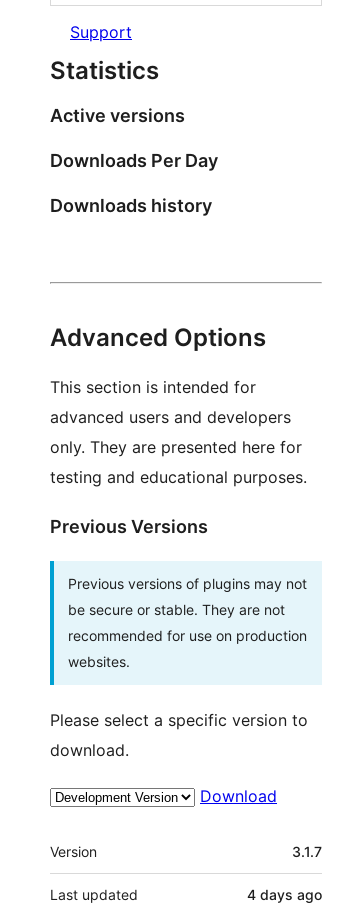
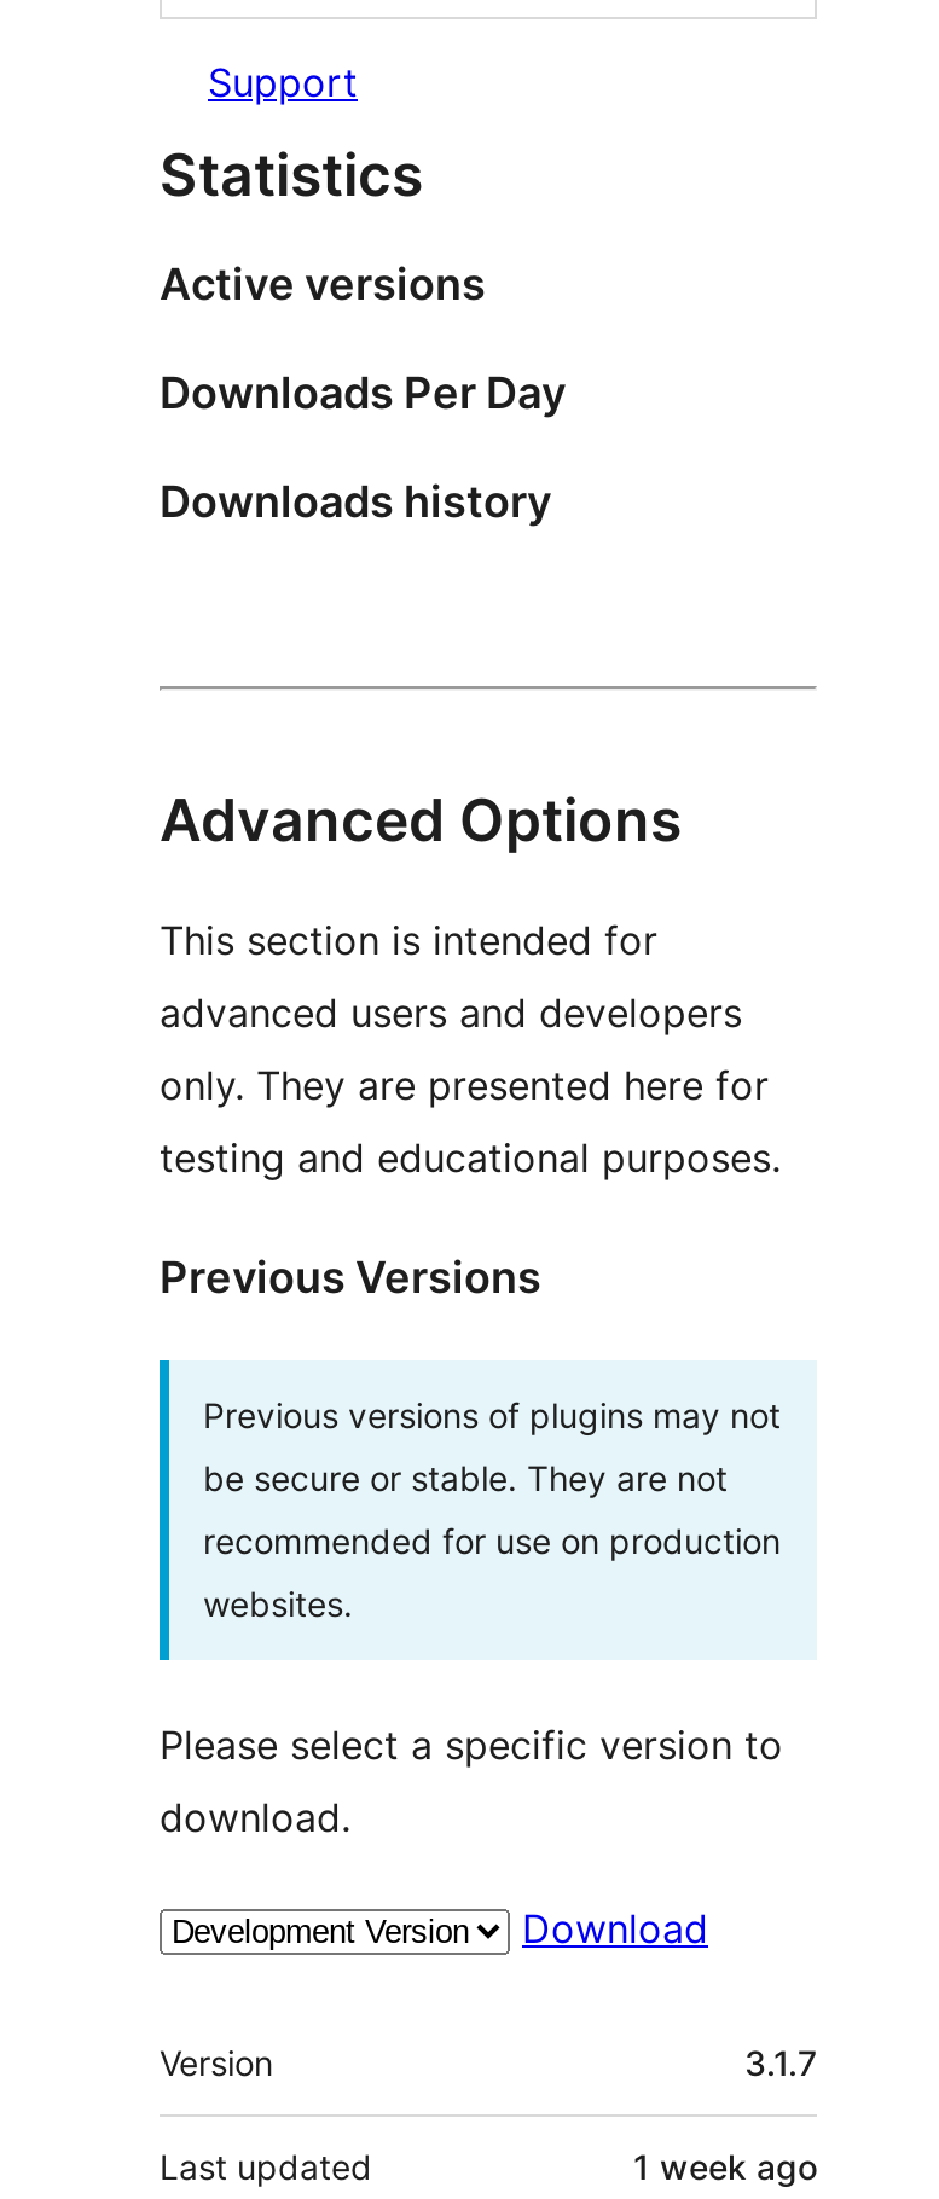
- 4 days ago
+ 1 week ago
